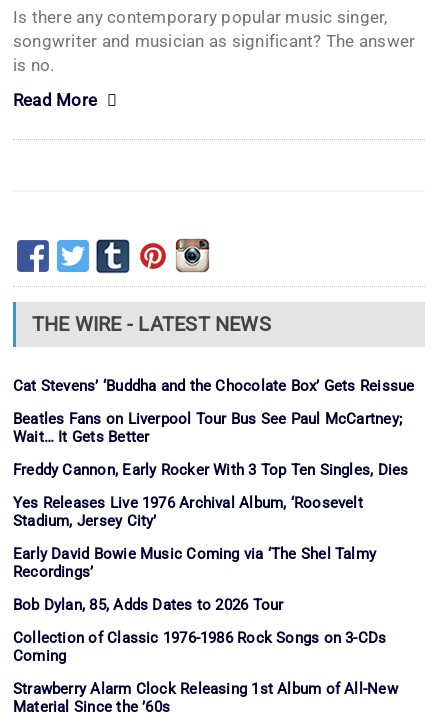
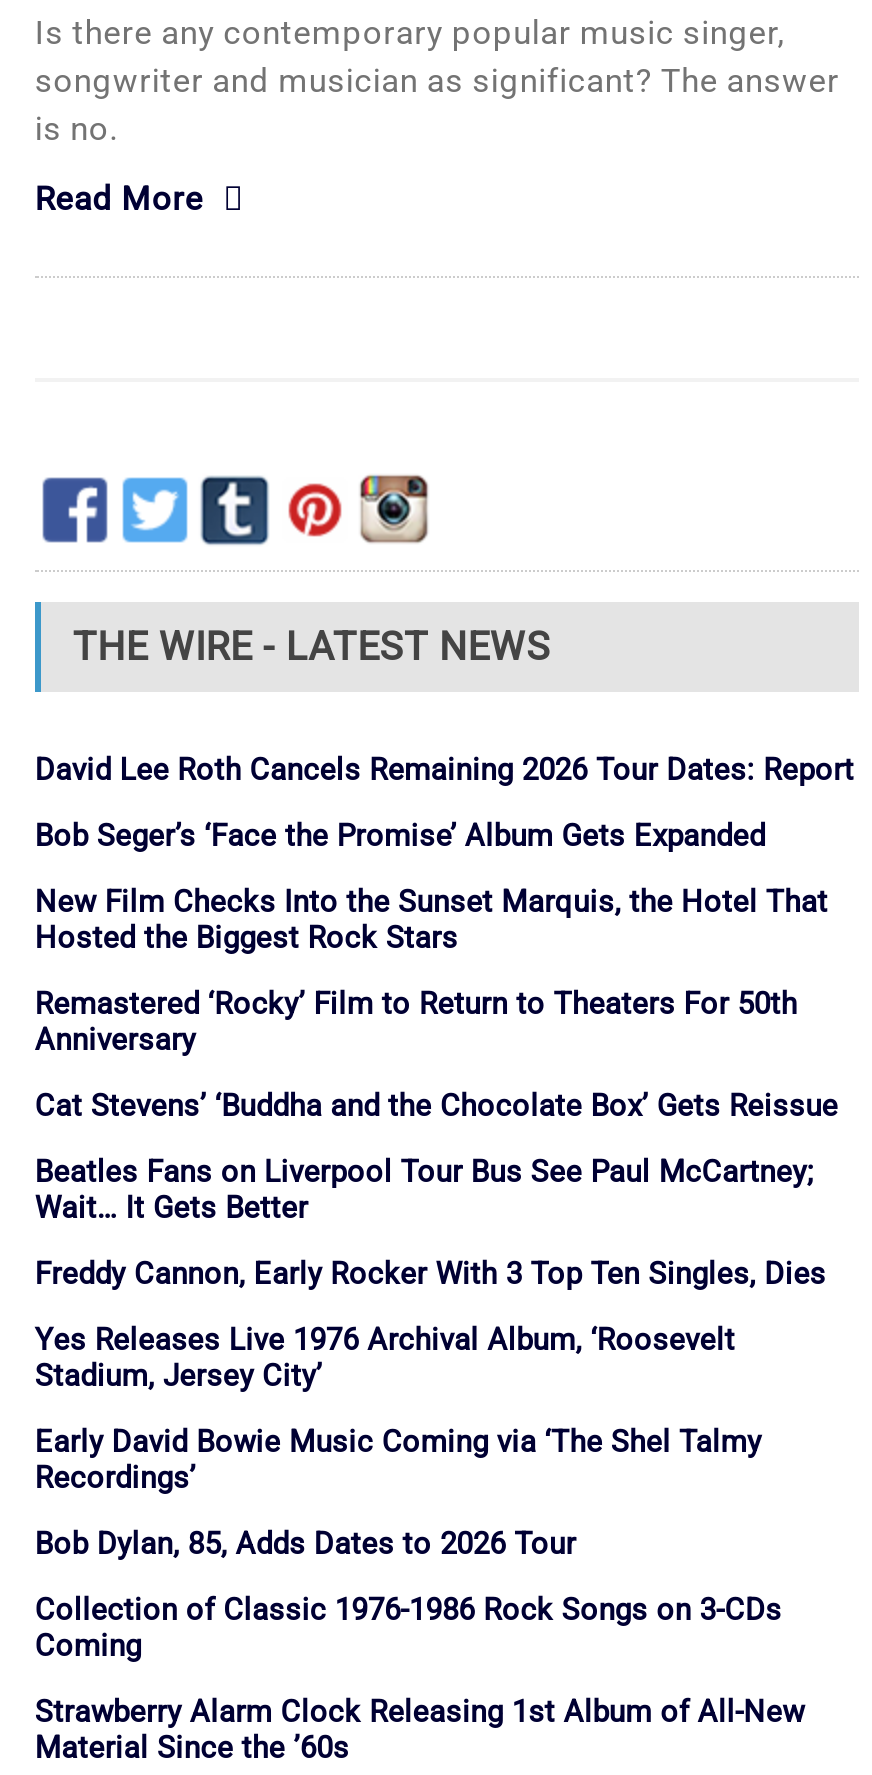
+ David Lee Roth Cancels Remaining 2026 Tour Dates: Report
+ Bob Seger’s ‘Face the Promise’ Album Gets Expanded
+ New Film Checks Into the Sunset Marquis, the Hotel That
+ Hosted the Biggest Rock Stars
+ Remastered ‘Rocky’ Film to Return to Theaters For 50th
+ Anniversary
